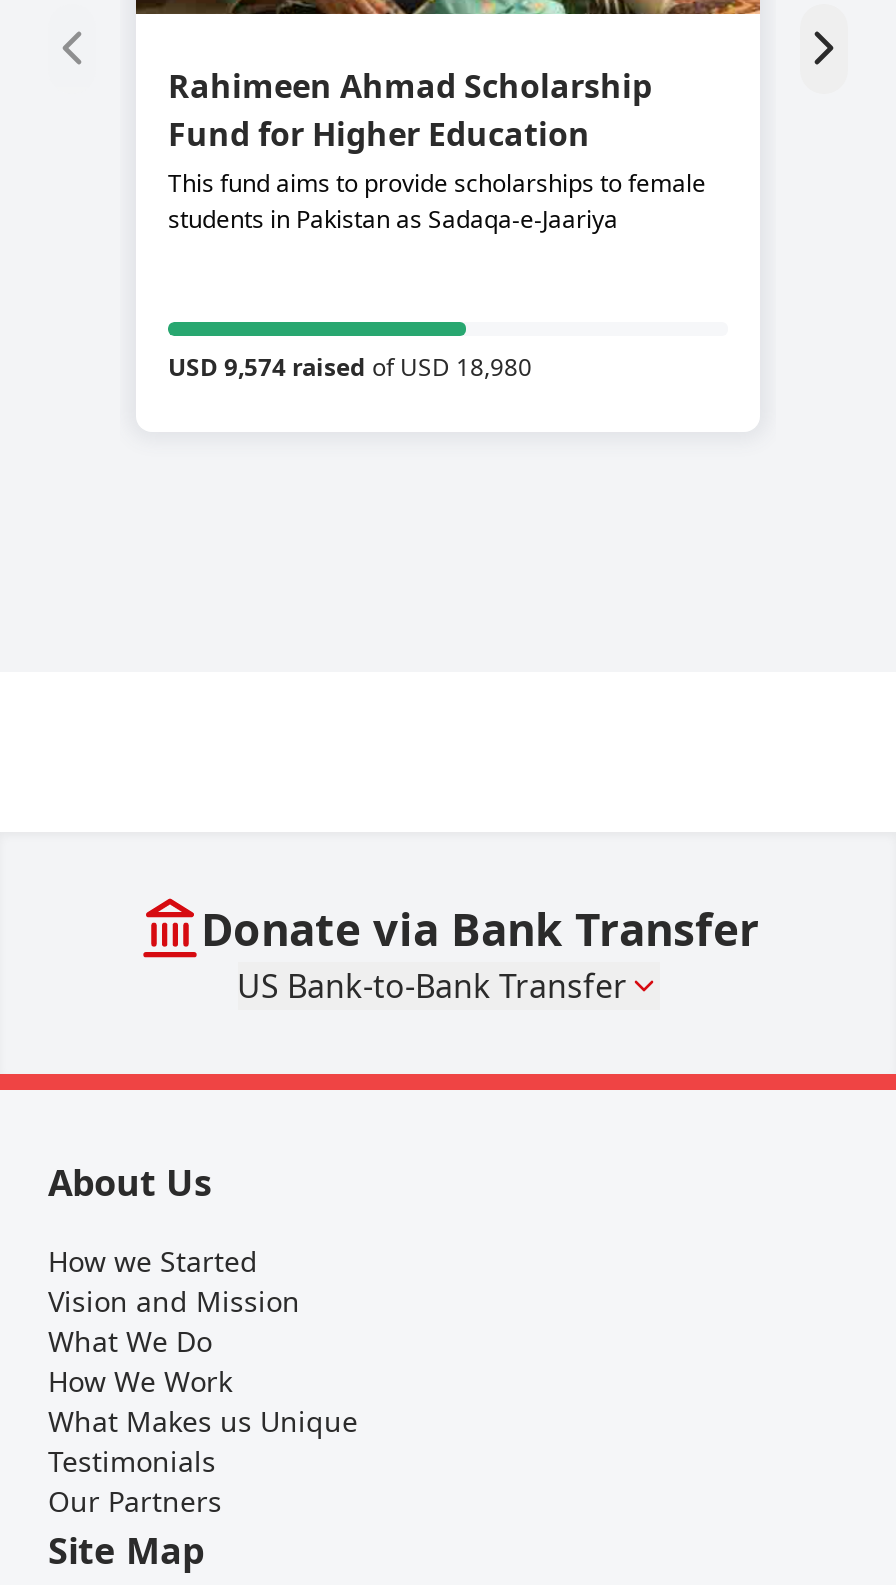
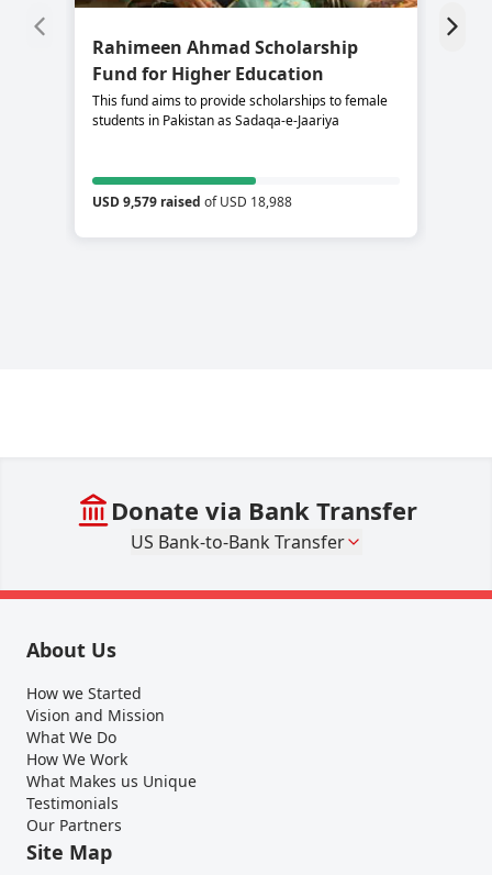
- USD 9,574 raised of USD 18,980
+ USD 9,579 raised of USD 18,988
